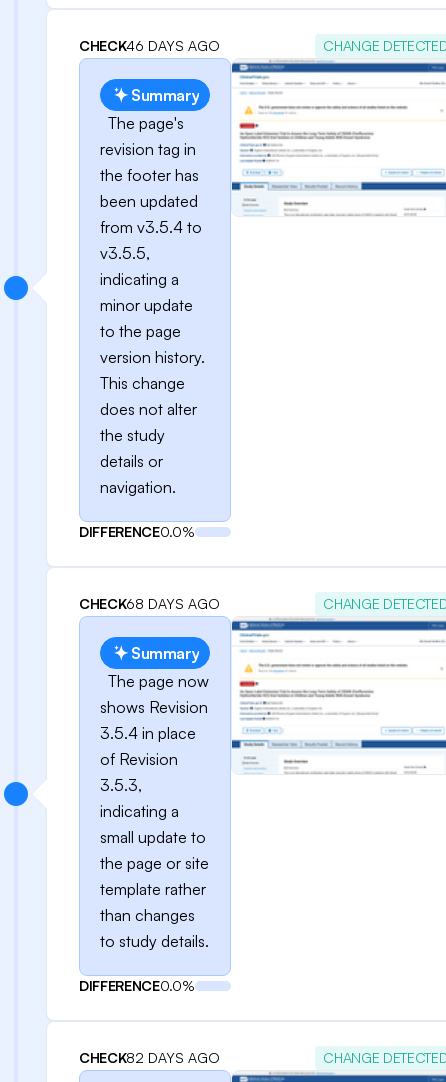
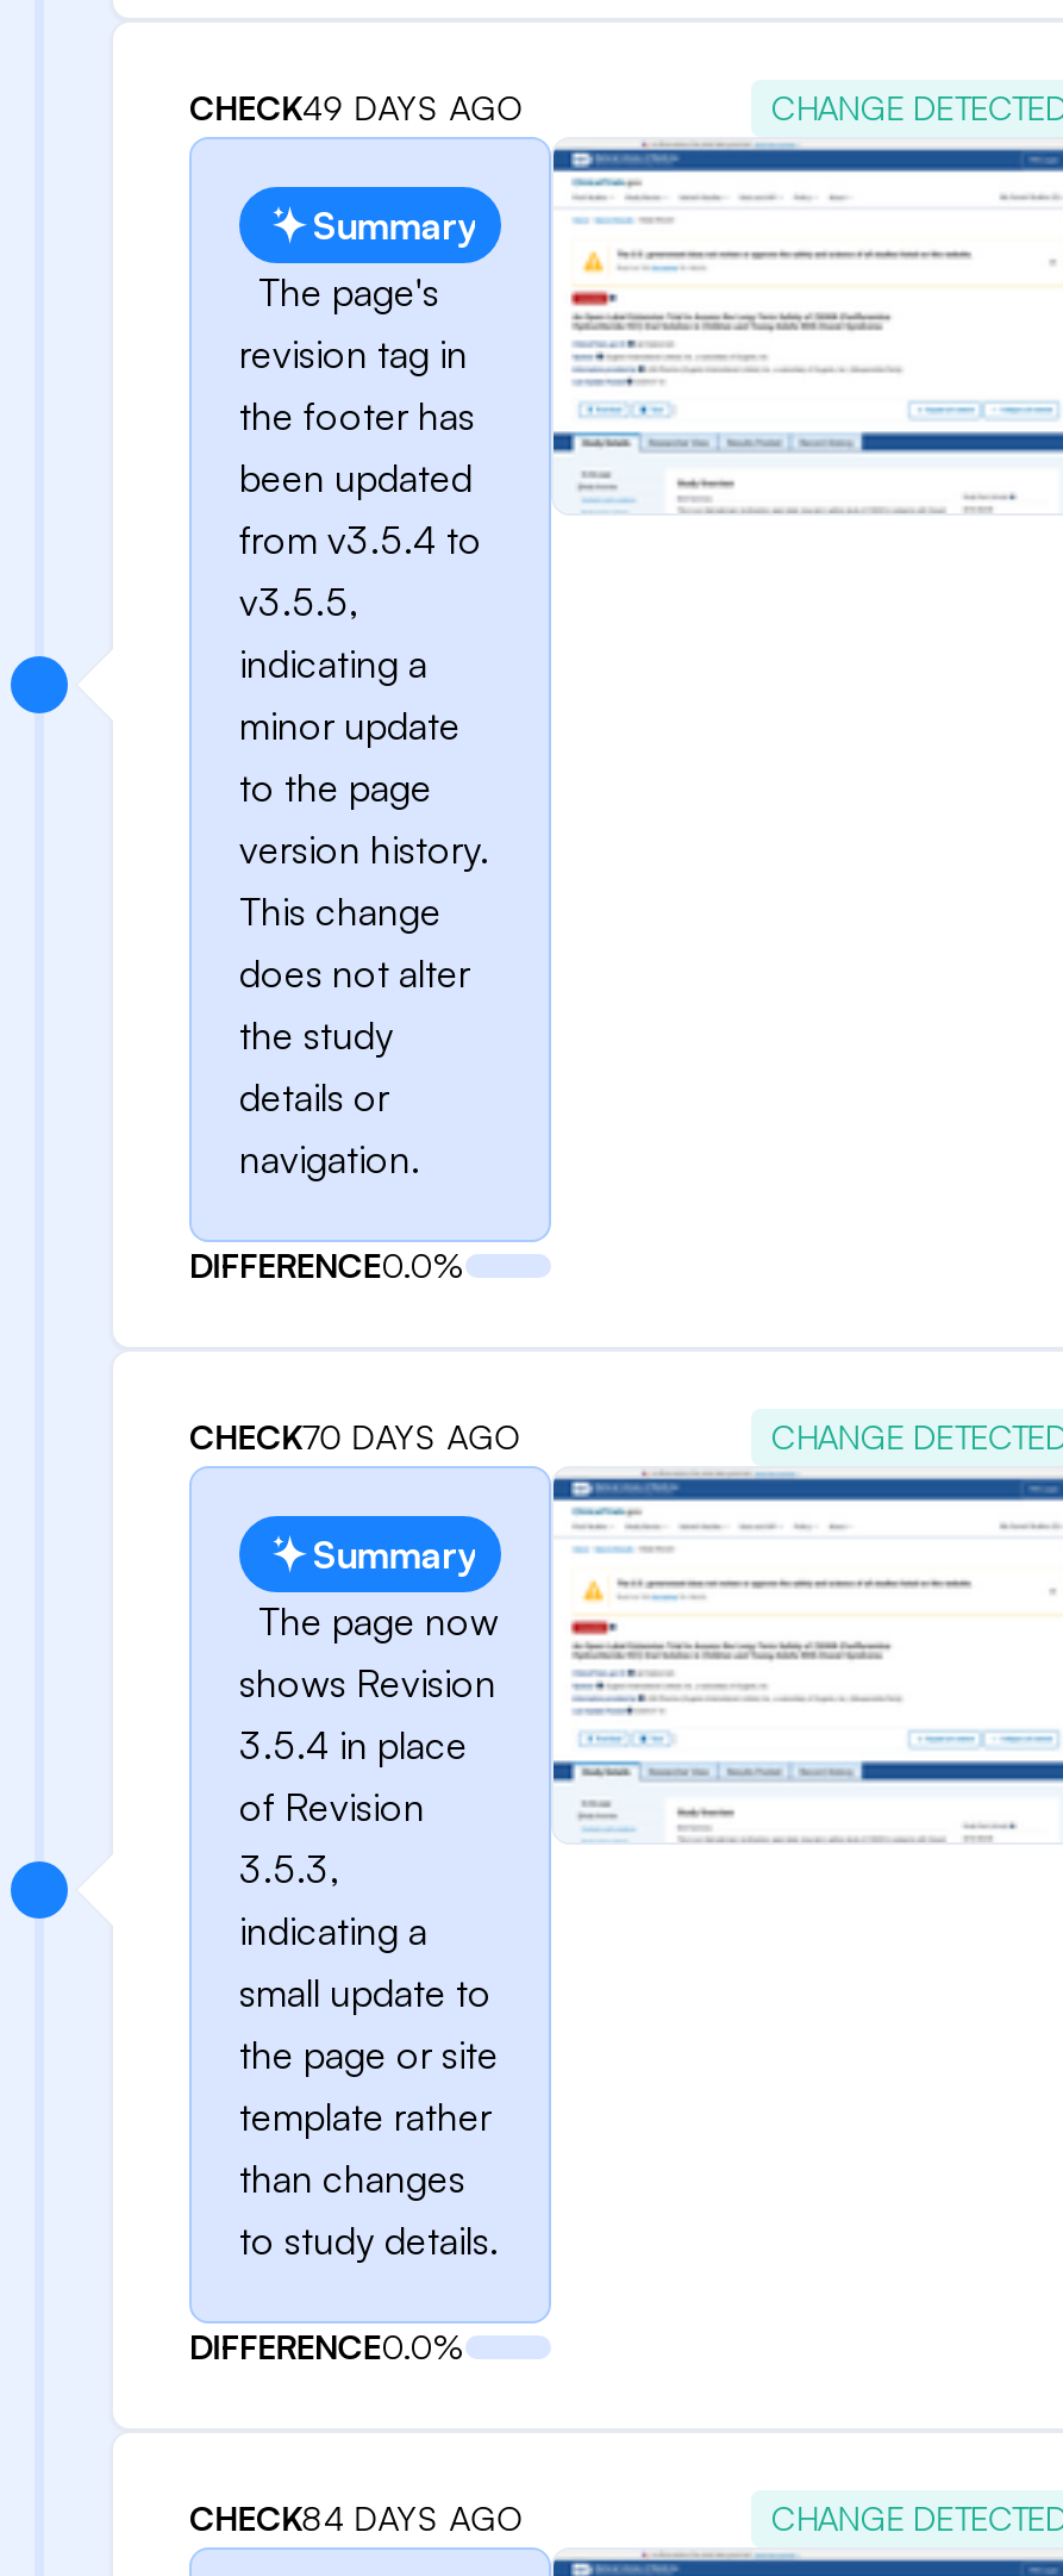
- CHECK46 DAYS AGO
+ CHECK49 DAYS AGO

- CHECK68 DAYS AGO
+ CHECK70 DAYS AGO

- CHECK82 DAYS AGO
+ CHECK84 DAYS AGO
